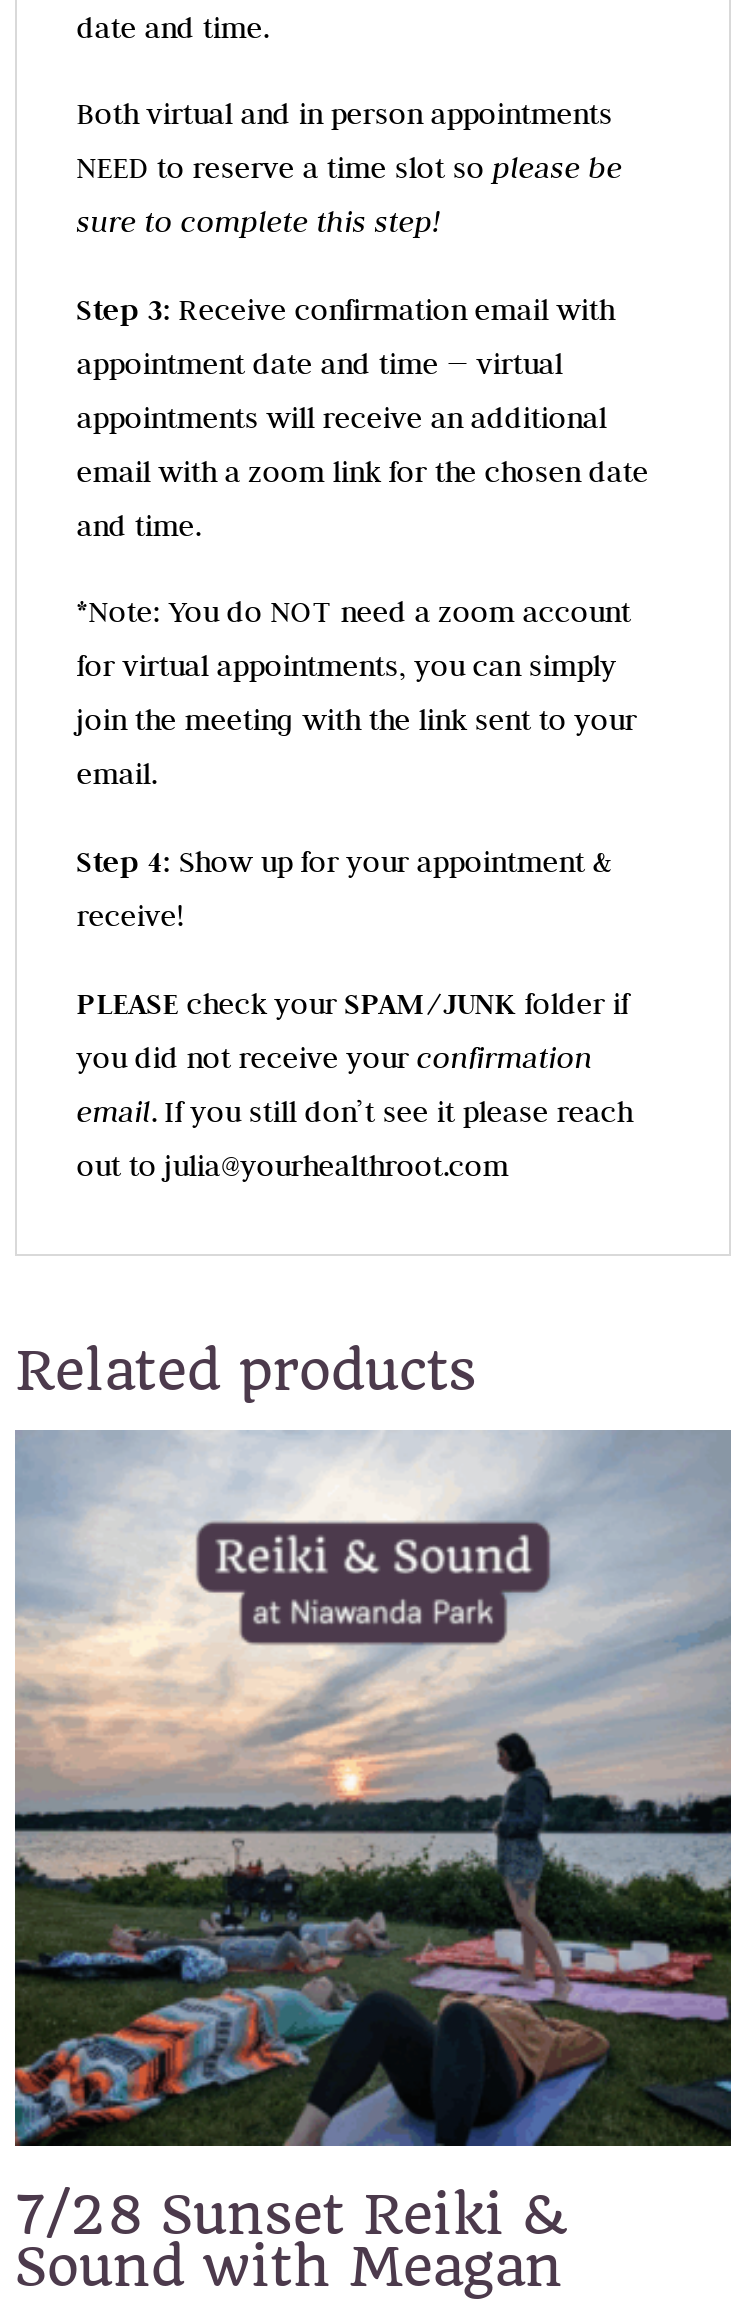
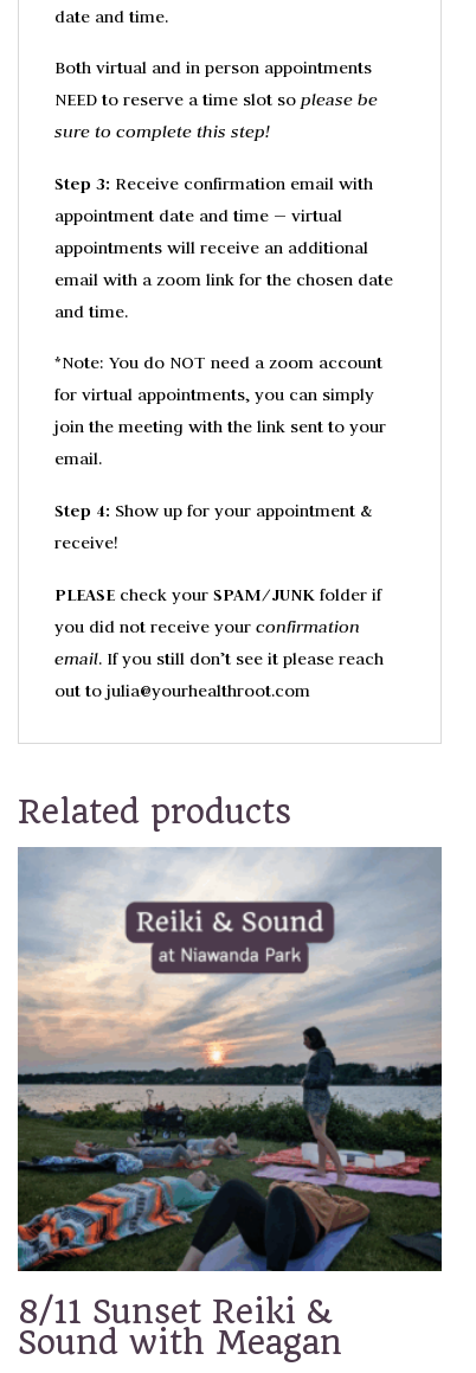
- 7/28 Sunset Reiki &
+ 8/11 Sunset Reiki &
